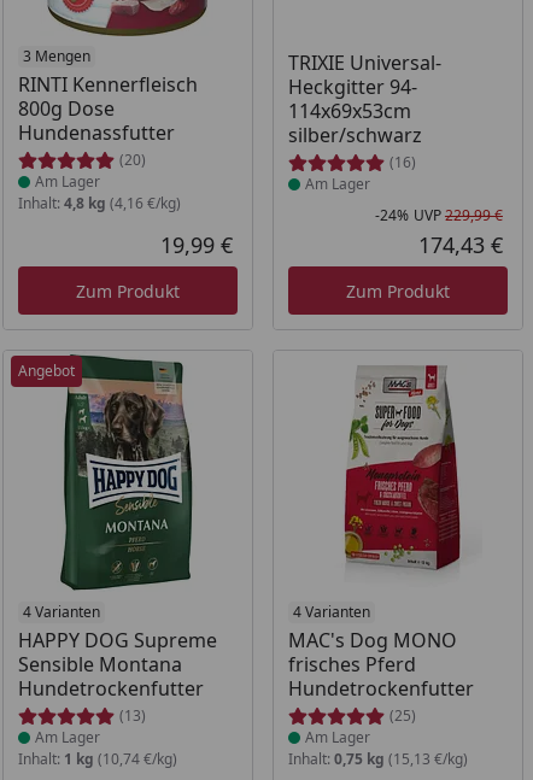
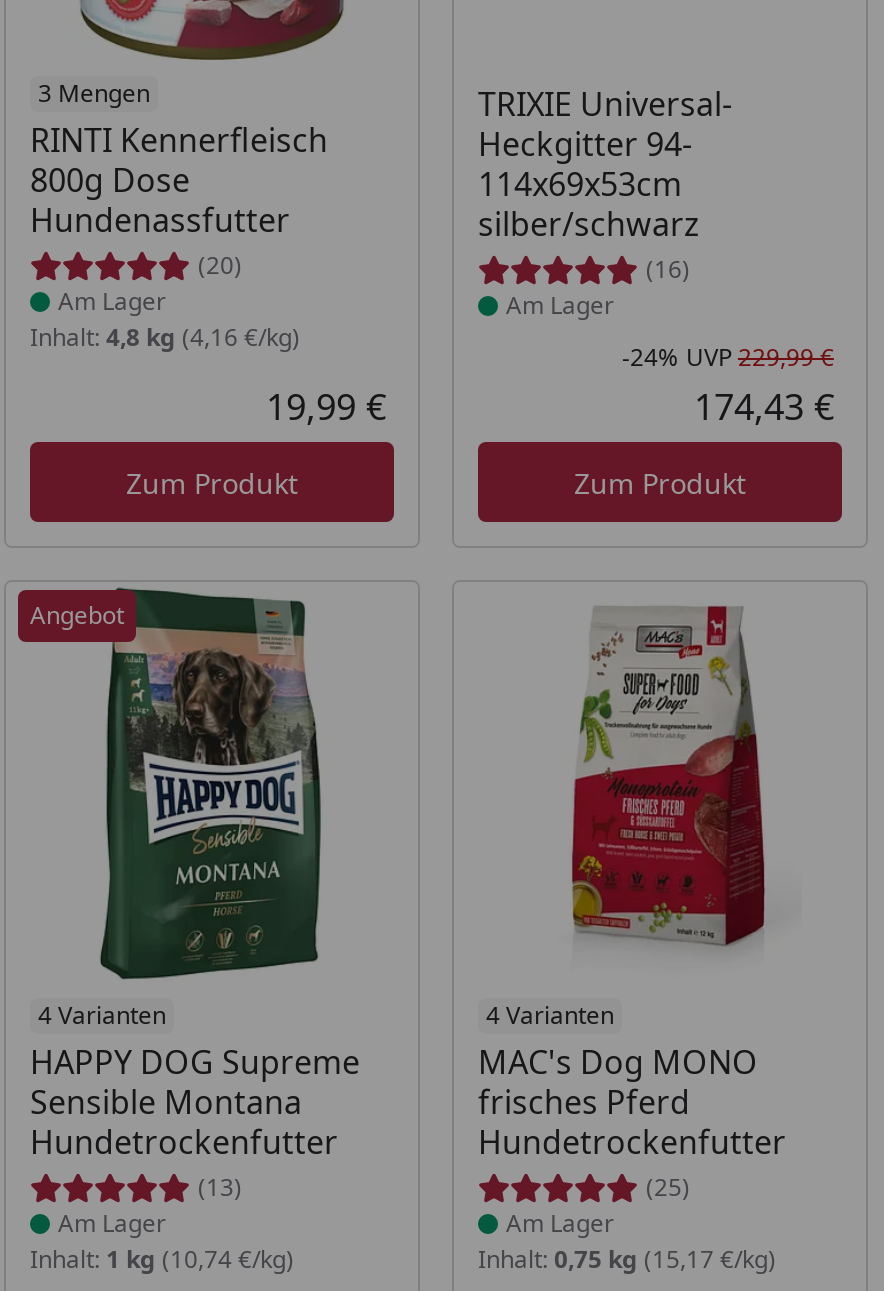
- Inhalt: 0,75 kg (15,13 €/kg)
+ Inhalt: 0,75 kg (15,17 €/kg)
